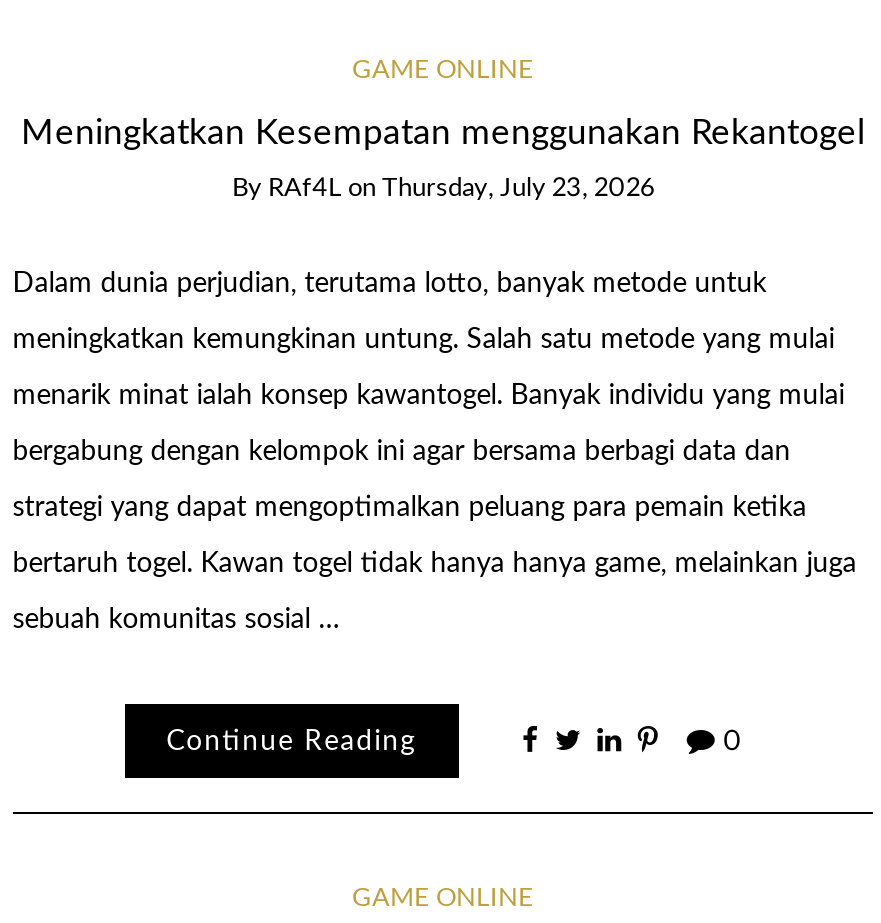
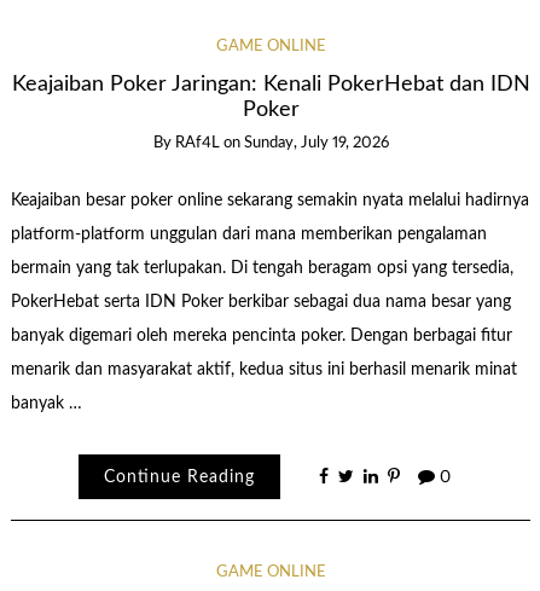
- Meningkatkan Kesempatan menggunakan Rekantogel
+ Keajaiban Poker Jaringan: Kenali PokerHebat dan IDN
+ Poker

- By RAf4L on Thursday, July 23, 2026
+ By RAf4L on Sunday, July 19, 2026

- Dalam dunia perjudian, terutama lotto, banyak metode untuk
+ Keajaiban besar poker online sekarang semakin nyata melalui hadirnya

- meningkatkan kemungkinan untung. Salah satu metode yang mulai
+ platform-platform unggulan dari mana memberikan pengalaman

- menarik minat ialah konsep kawantogel. Banyak individu yang mulai
+ bermain yang tak terlupakan. Di tengah beragam opsi yang tersedia,

- bergabung dengan kelompok ini agar bersama berbagi data dan
+ PokerHebat serta IDN Poker berkibar sebagai dua nama besar yang

- strategi yang dapat mengoptimalkan peluang para pemain ketika
+ banyak digemari oleh mereka pencinta poker. Dengan berbagai fitur

- bertaruh togel. Kawan togel tidak hanya hanya game, melainkan juga
+ menarik dan masyarakat aktif, kedua situs ini berhasil menarik minat

- sebuah komunitas sosial …
+ banyak …
